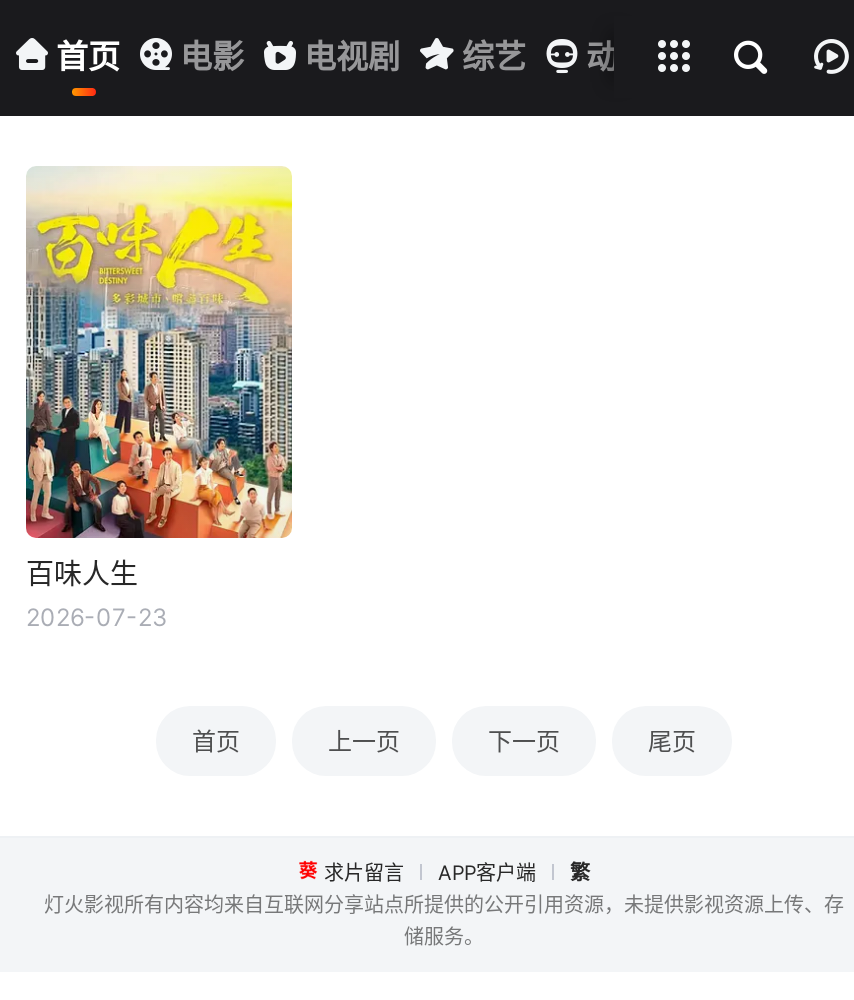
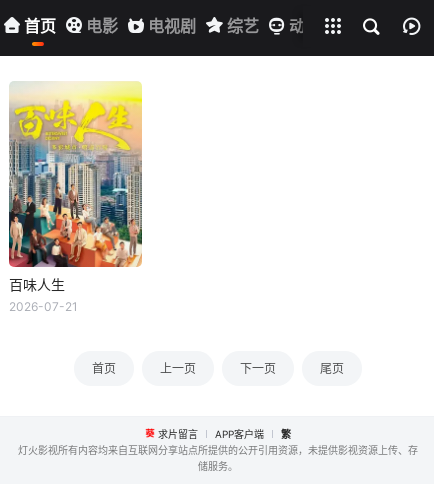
- 2026-07-23
+ 2026-07-21
